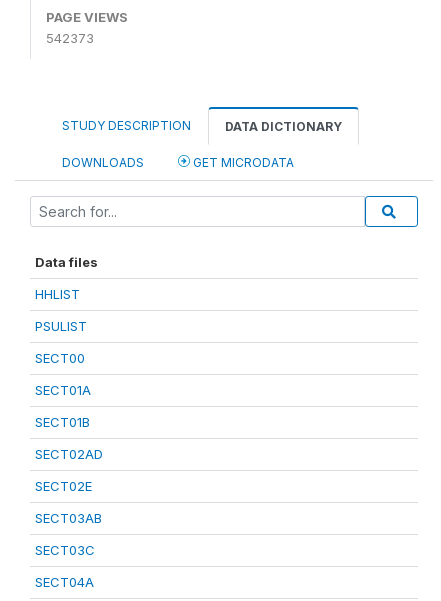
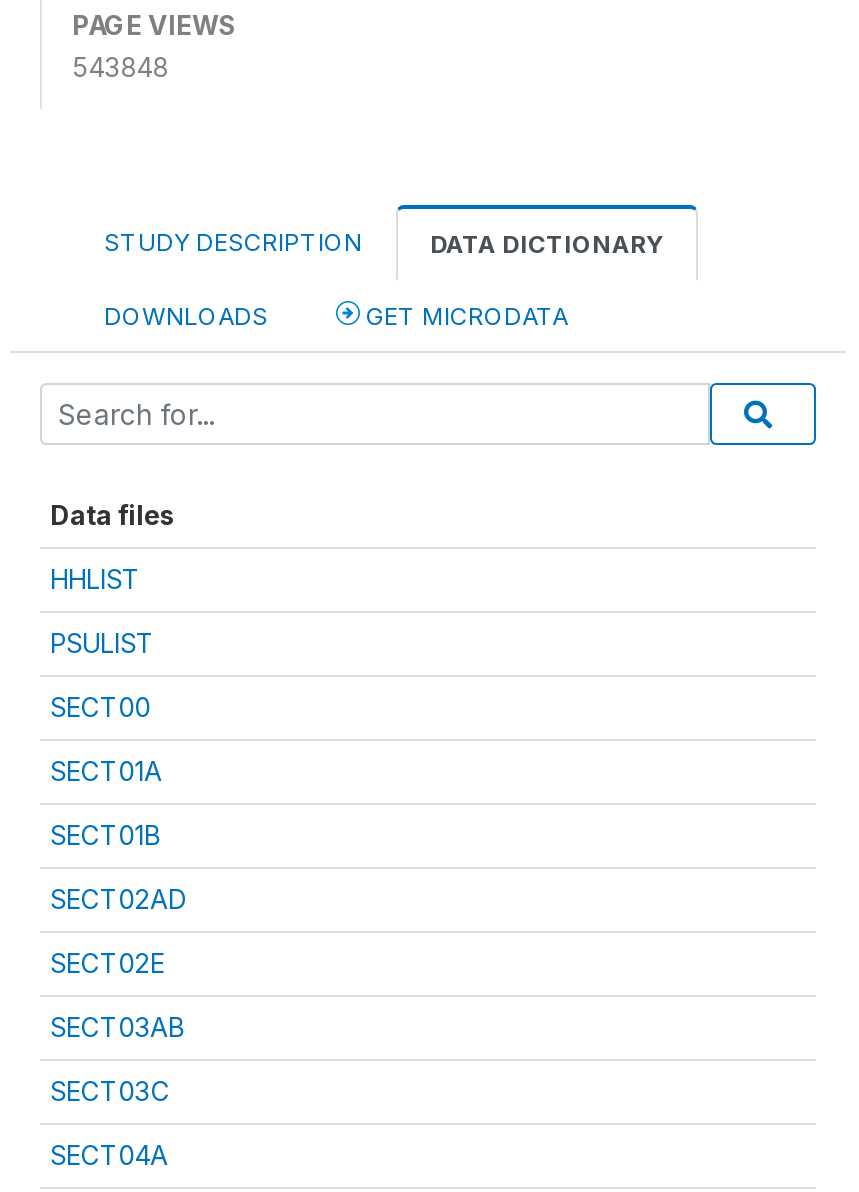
- 542373
+ 543848
